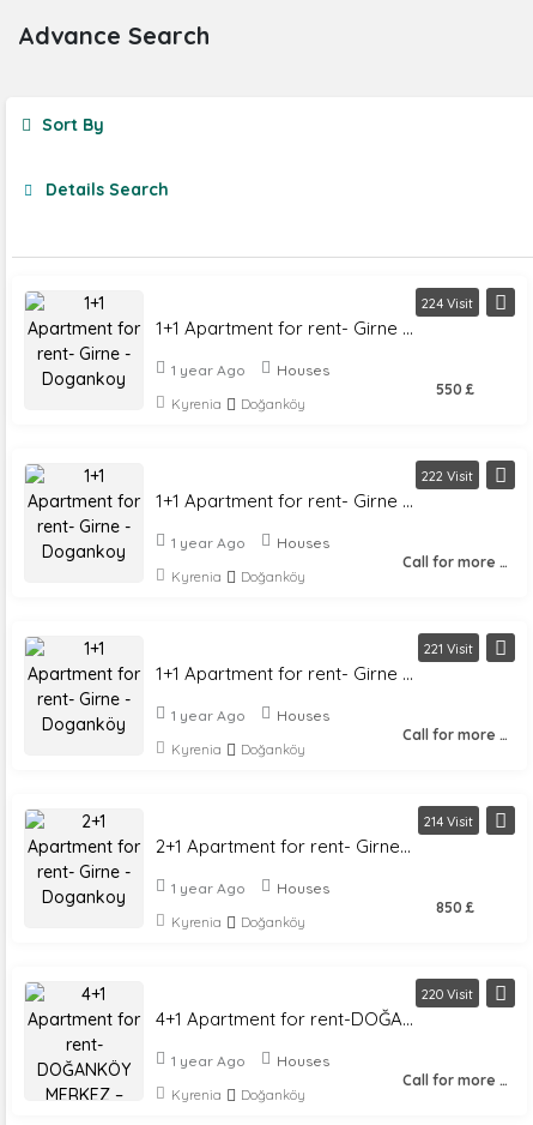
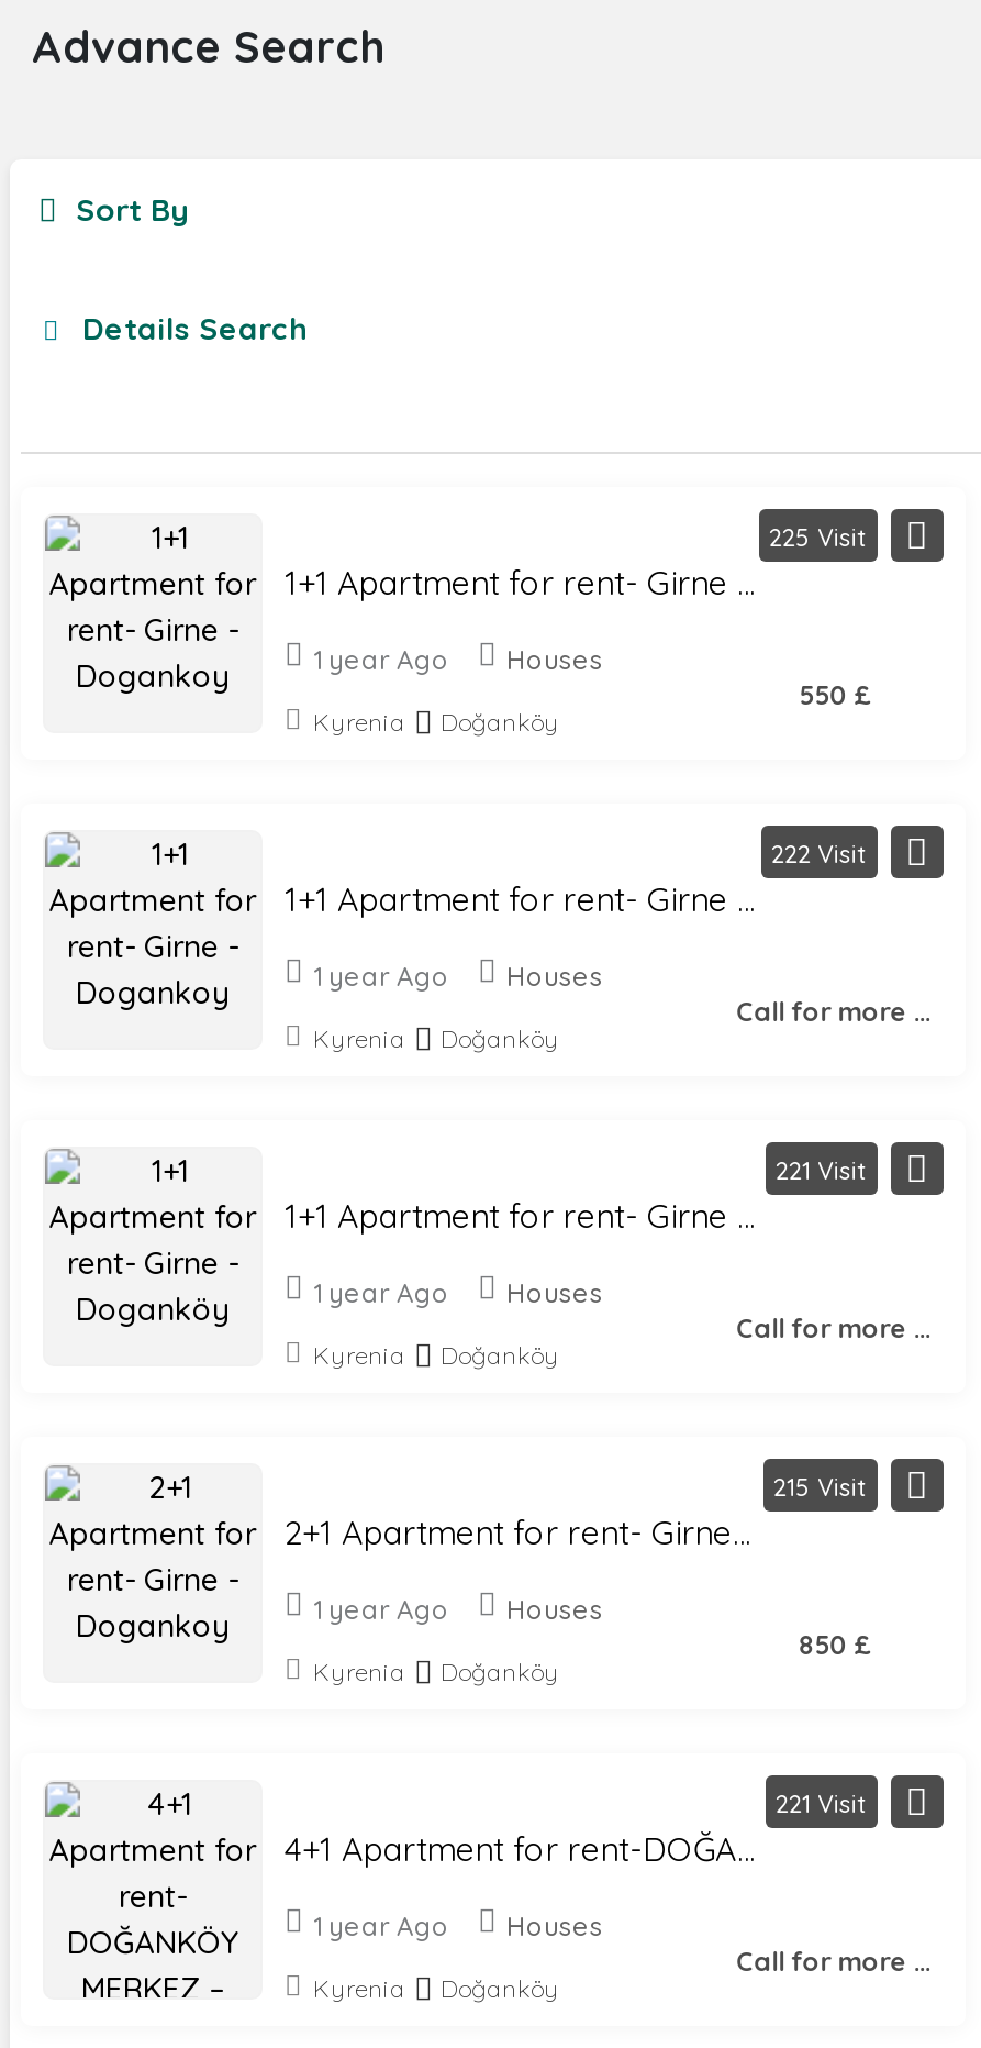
- 224 Visit
+ 225 Visit

- 214 Visit
+ 215 Visit

- 220 Visit
+ 221 Visit
